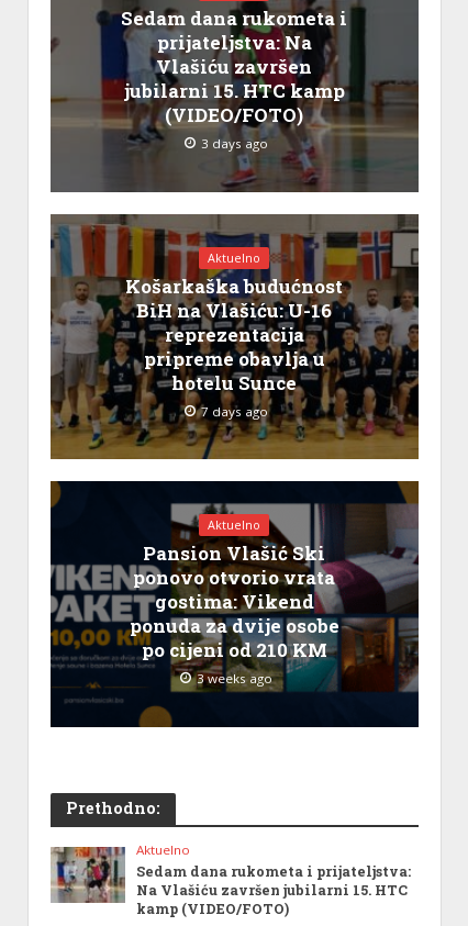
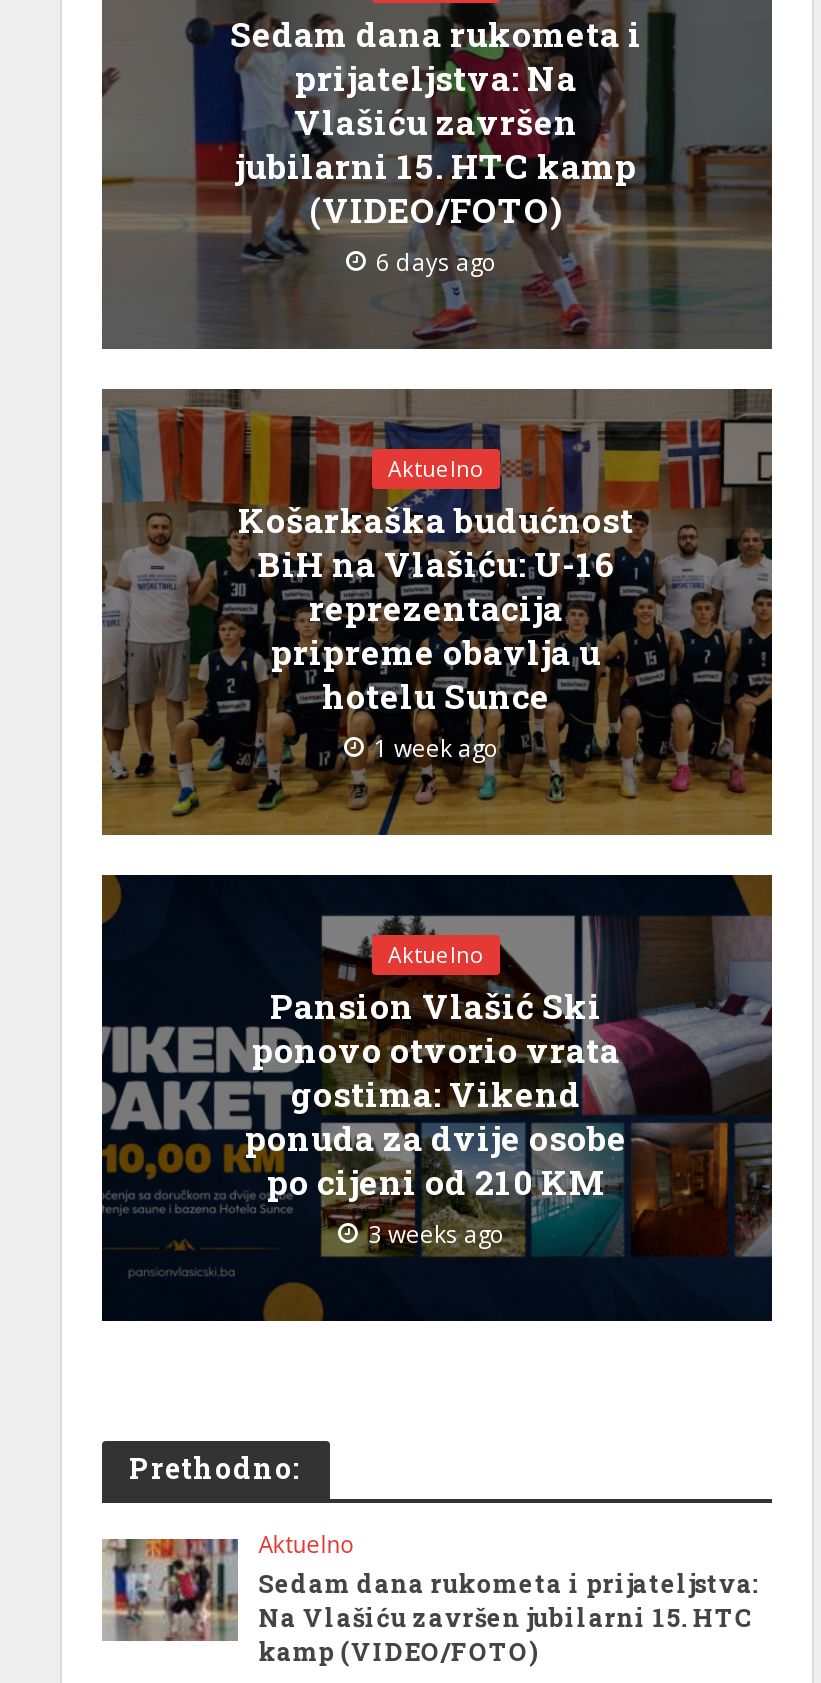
- 3 days ago
+ 6 days ago

- 7 days ago
+ 1 week ago
